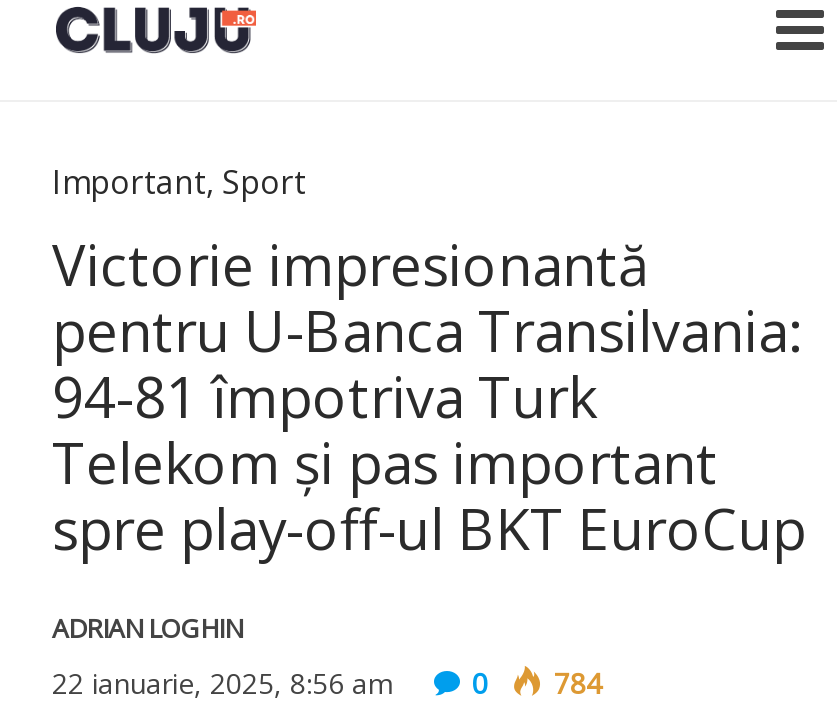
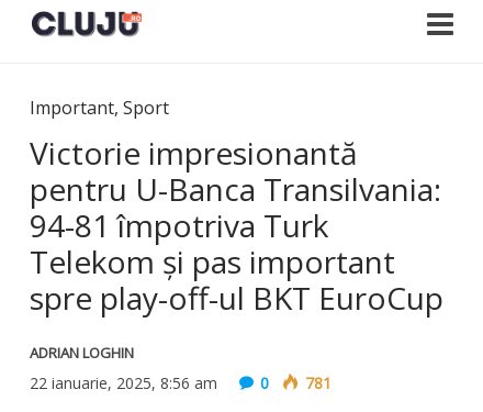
- 0 784
+ 0 781
